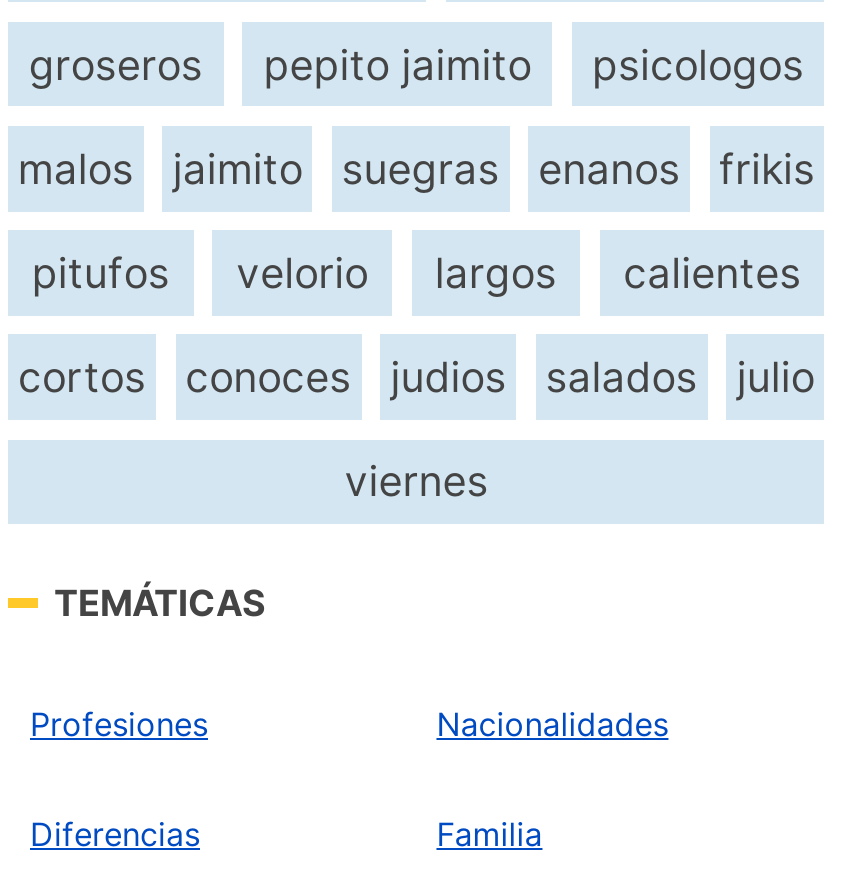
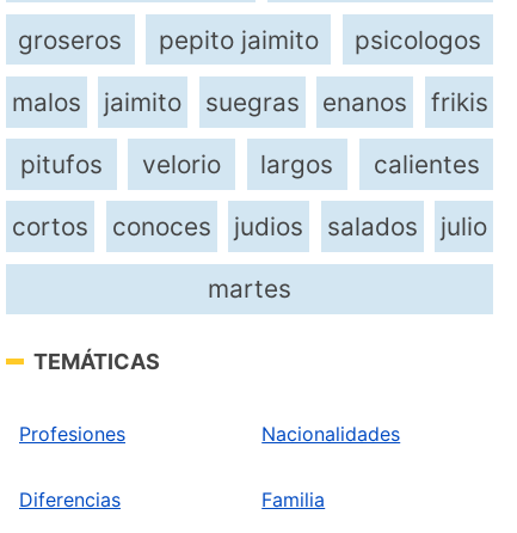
- viernes
+ martes
